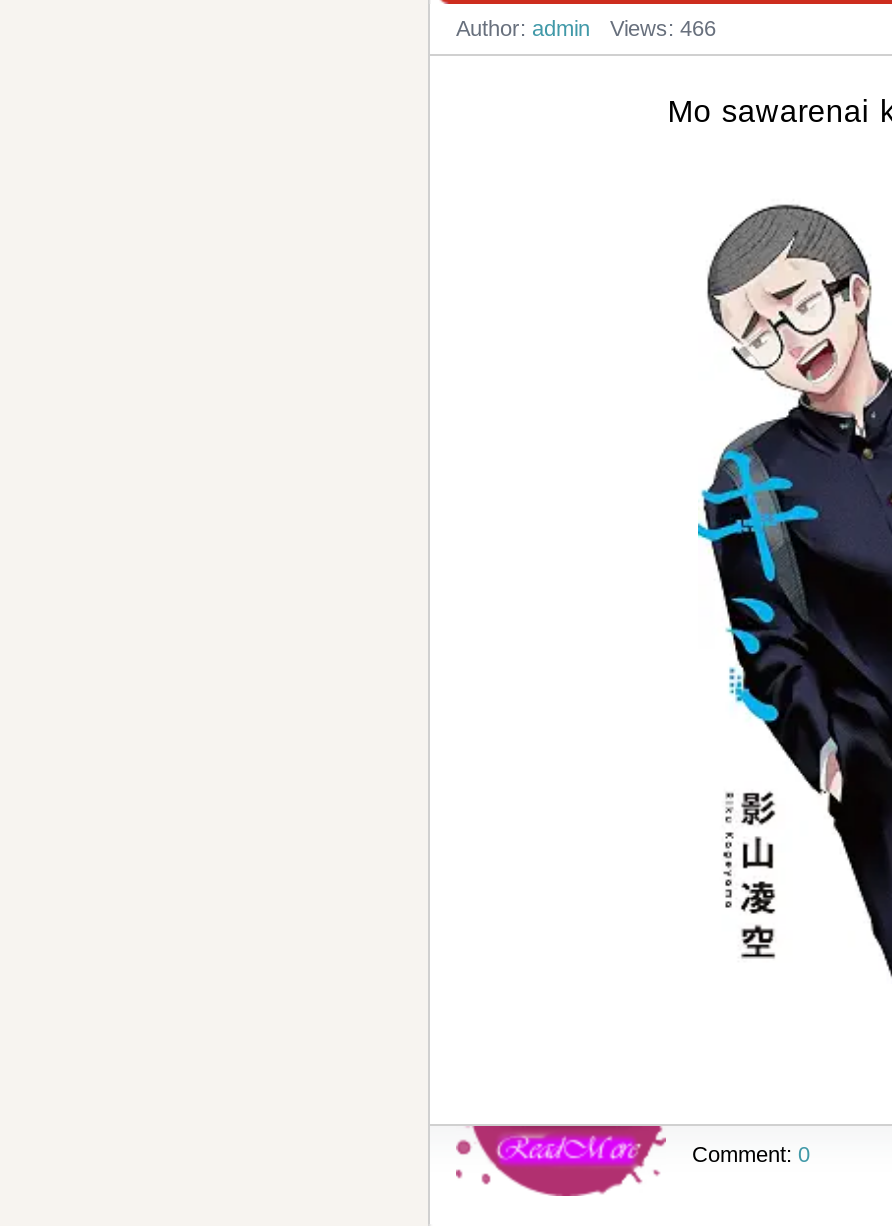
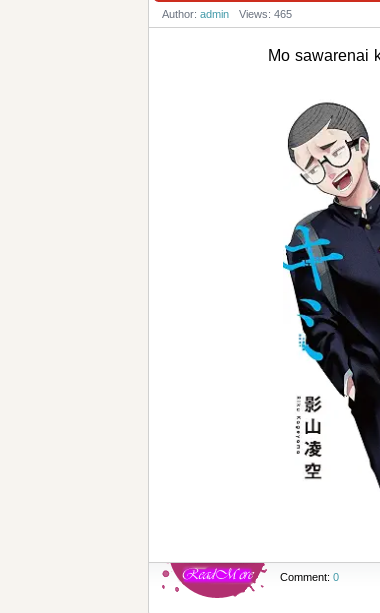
- Author: admin Views: 466
+ Author: admin Views: 465
